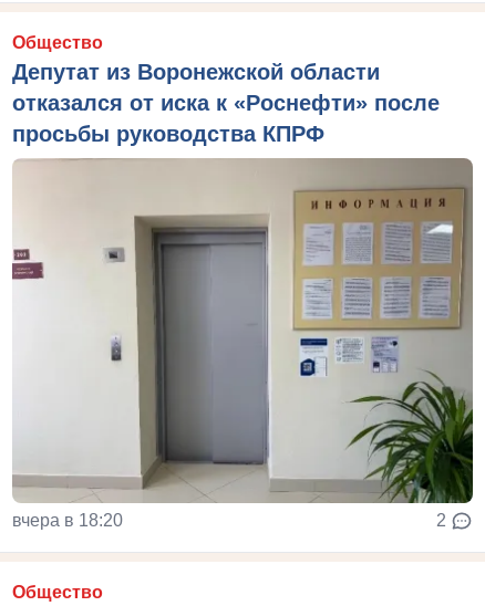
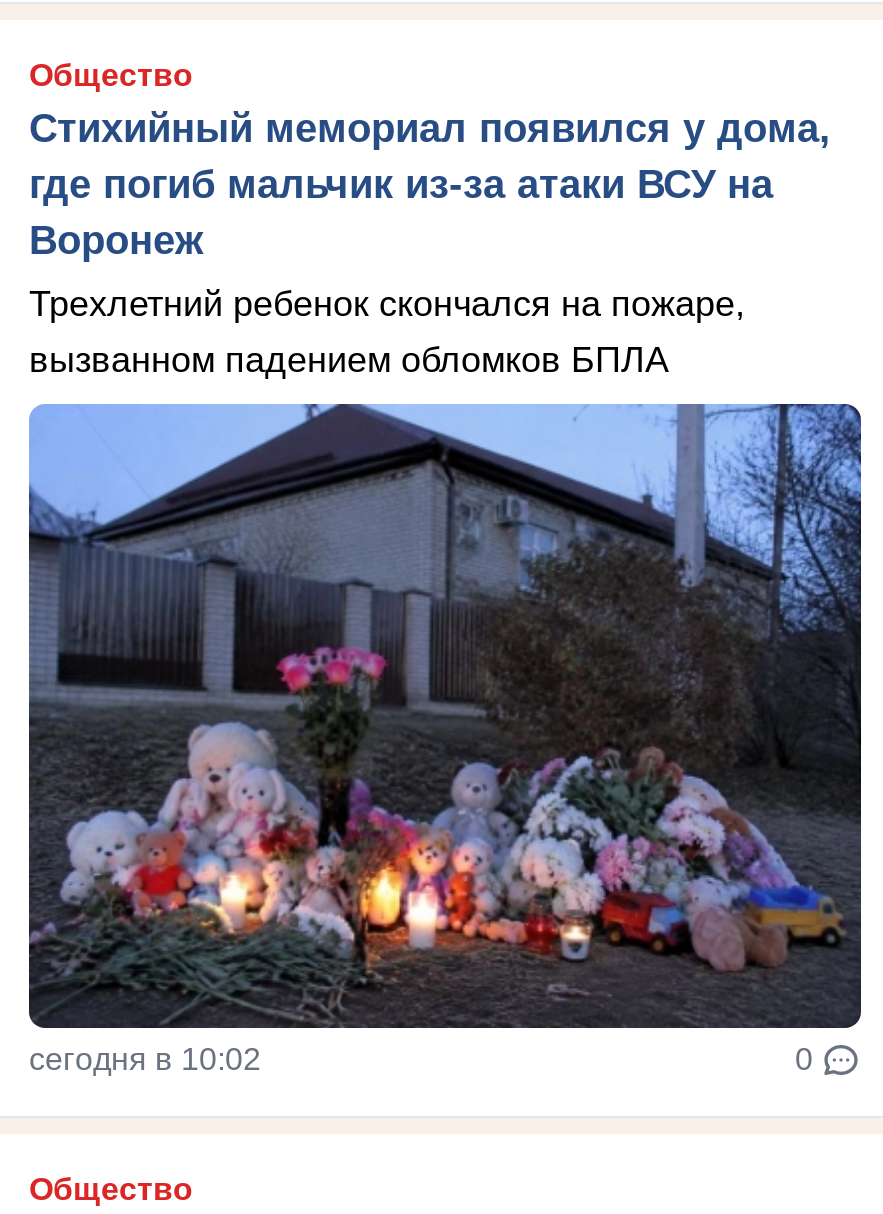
- Депутат из Воронежской области
- отказался от иска к «Роснефти» после
- просьбы руководства КПРФ
+ Стихийный мемориал появился у дома,
+ где погиб мальчик из-за атаки ВСУ на
+ Воронеж
+ Трехлетний ребенок скончался на пожаре,
+ вызванном падением обломков БПЛА

- [image]
- вчера в 18:20
- 2
+ [image]
+ сегодня в 10:02
+ 0
